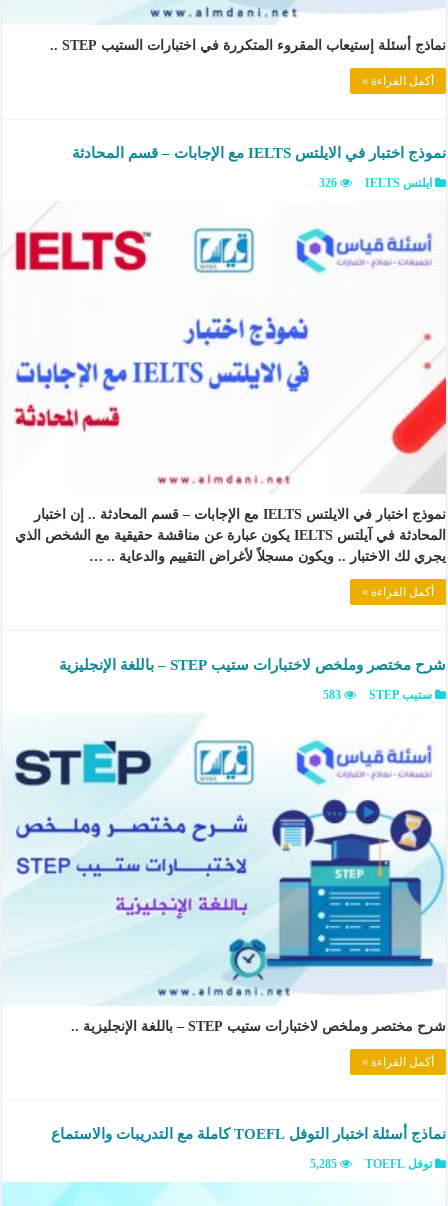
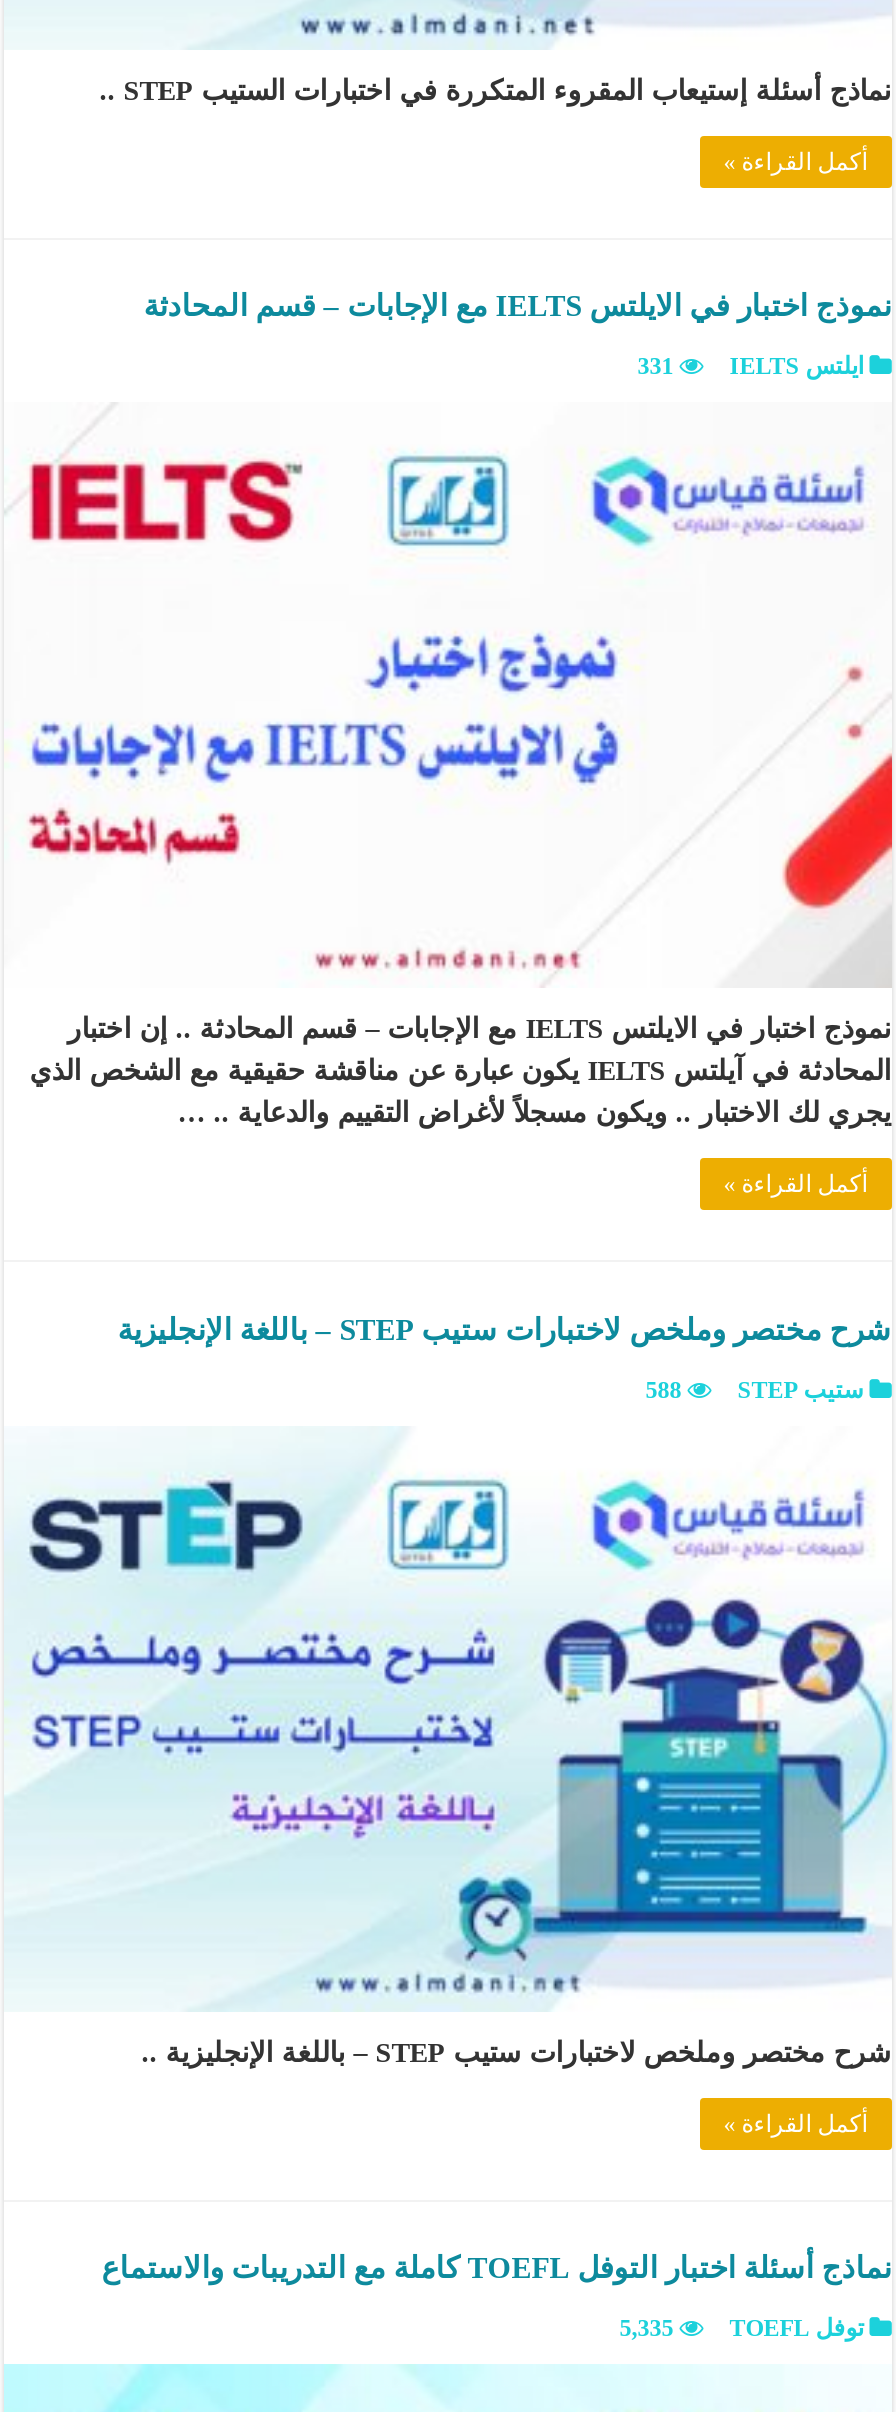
- 326
+ 331

- 583
+ 588

- 5,285
+ 5,335
